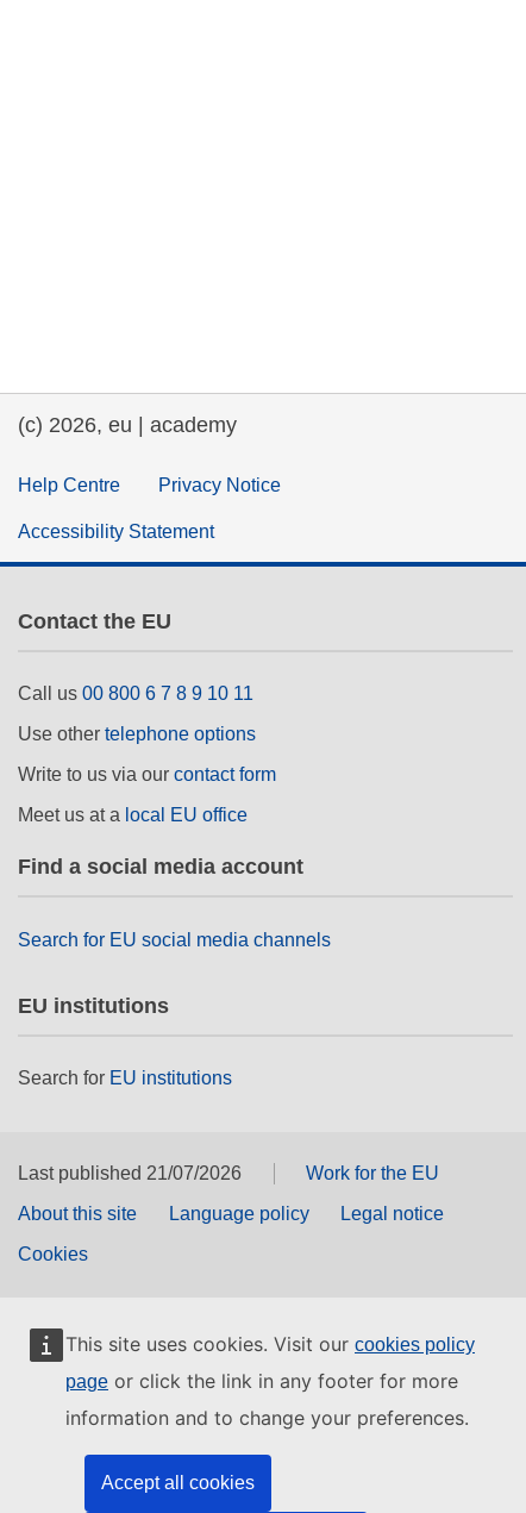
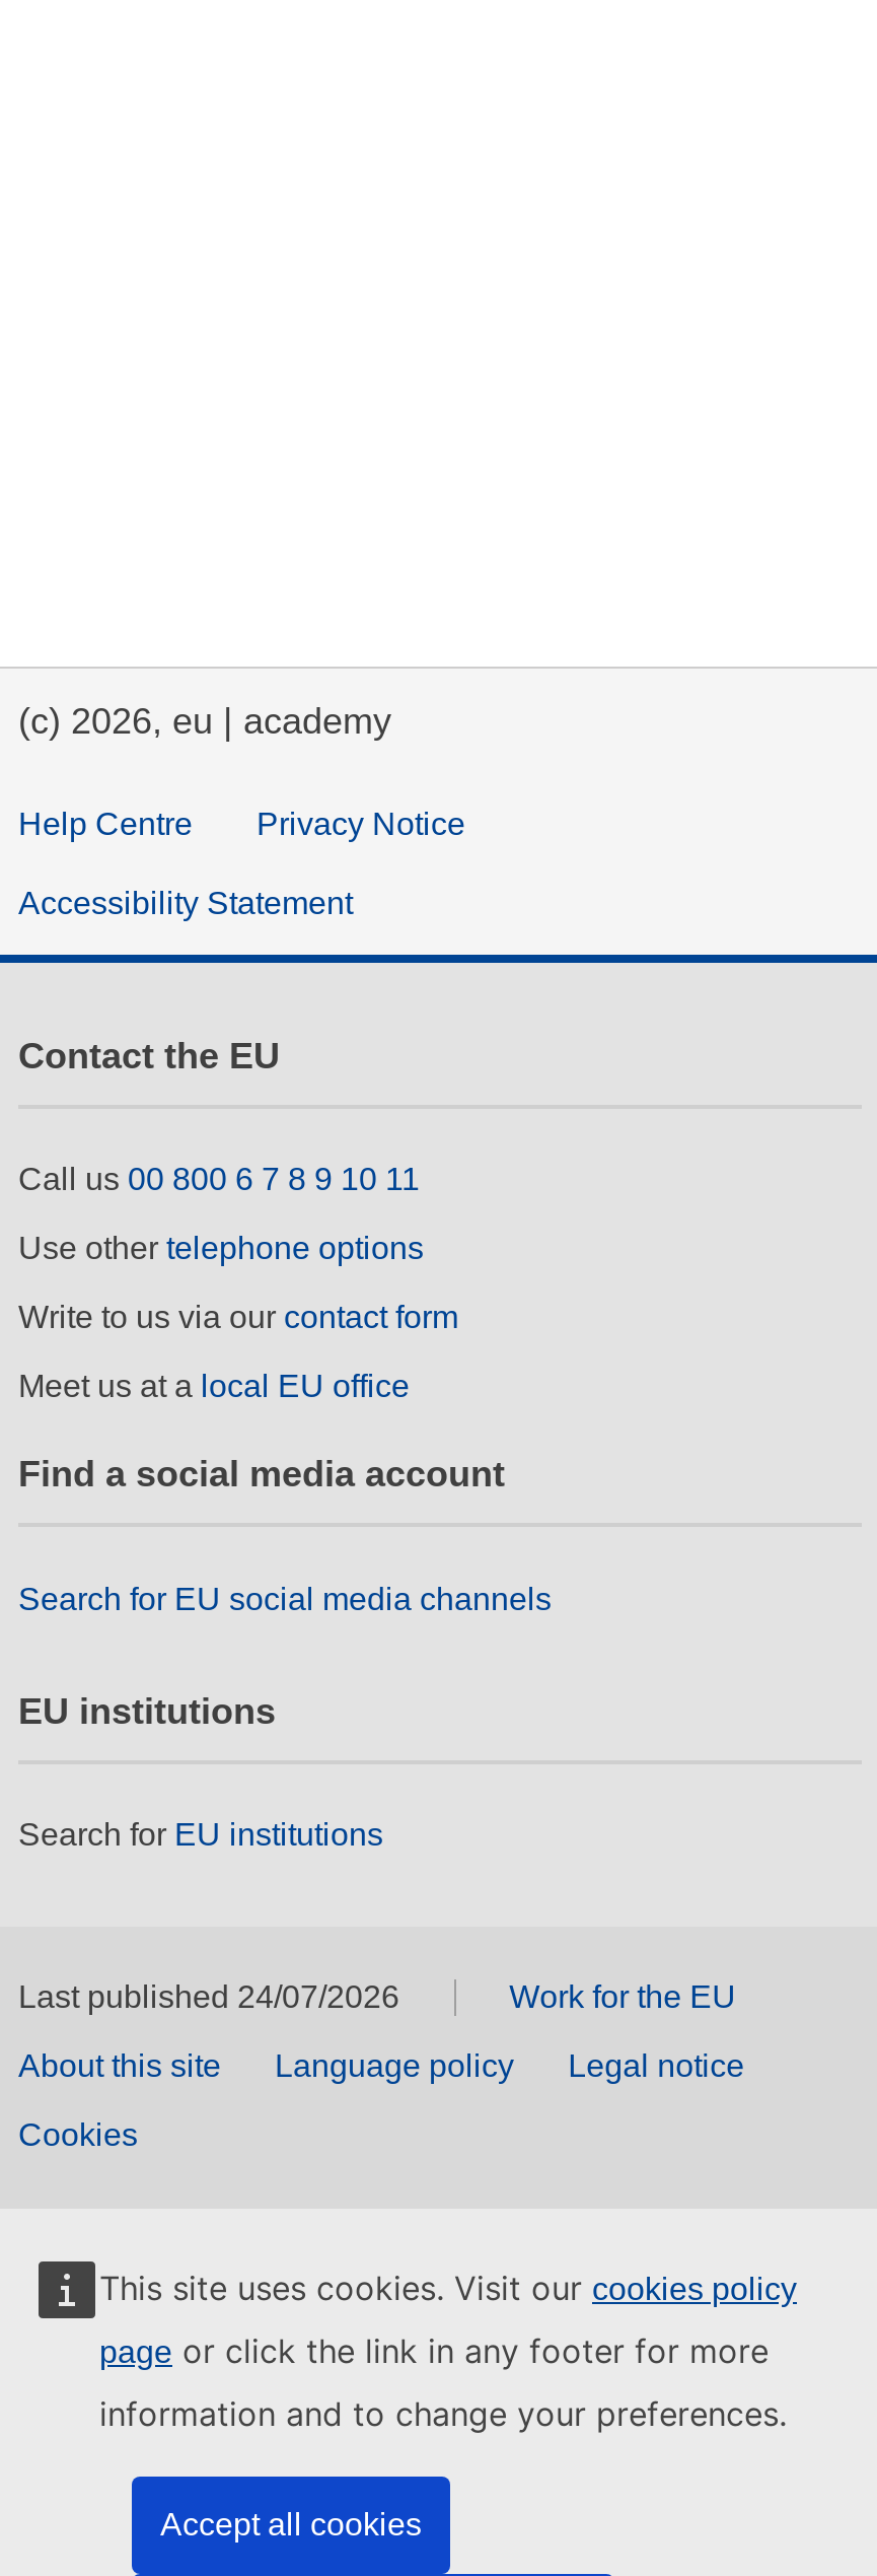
- Last published 21/07/2026
+ Last published 24/07/2026
